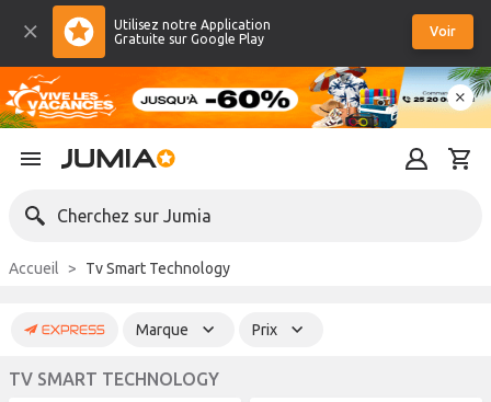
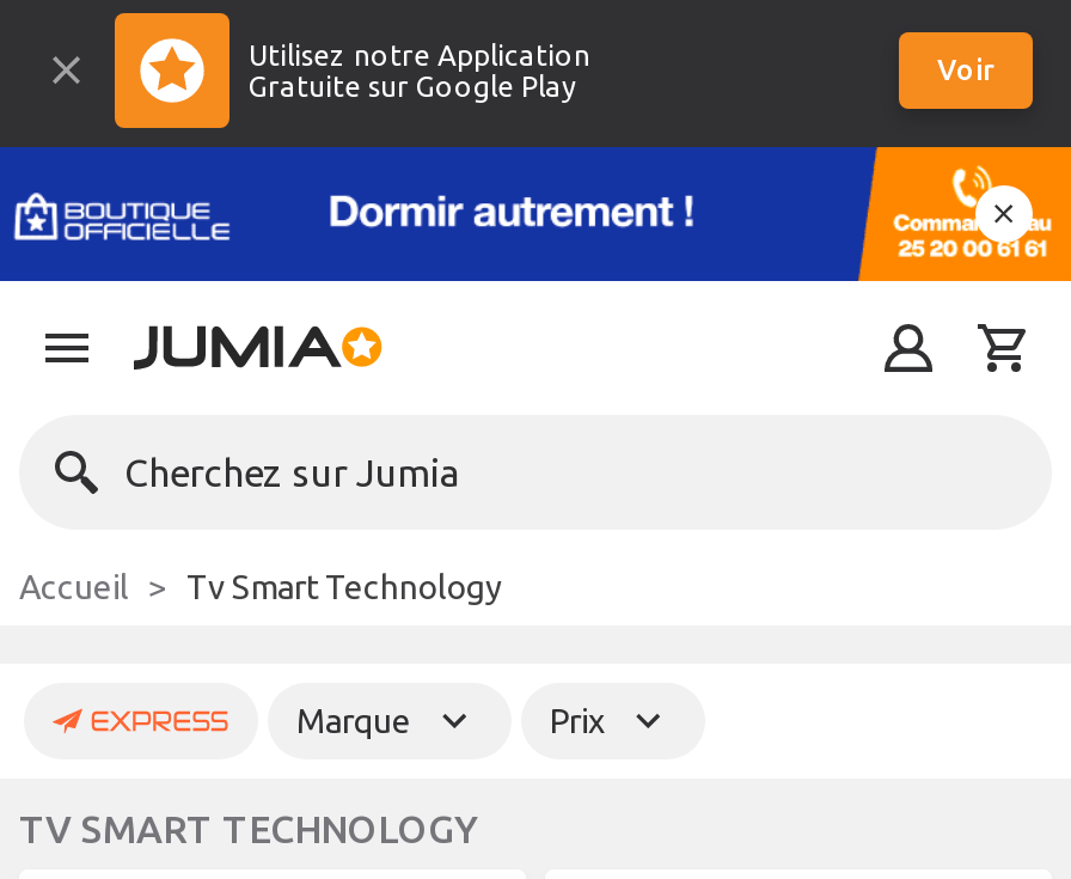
- [image]
+ [image]
